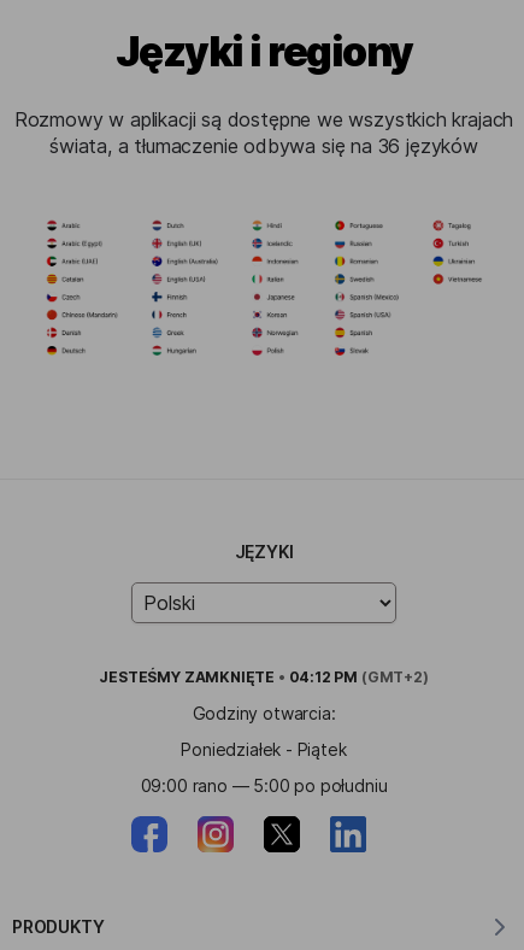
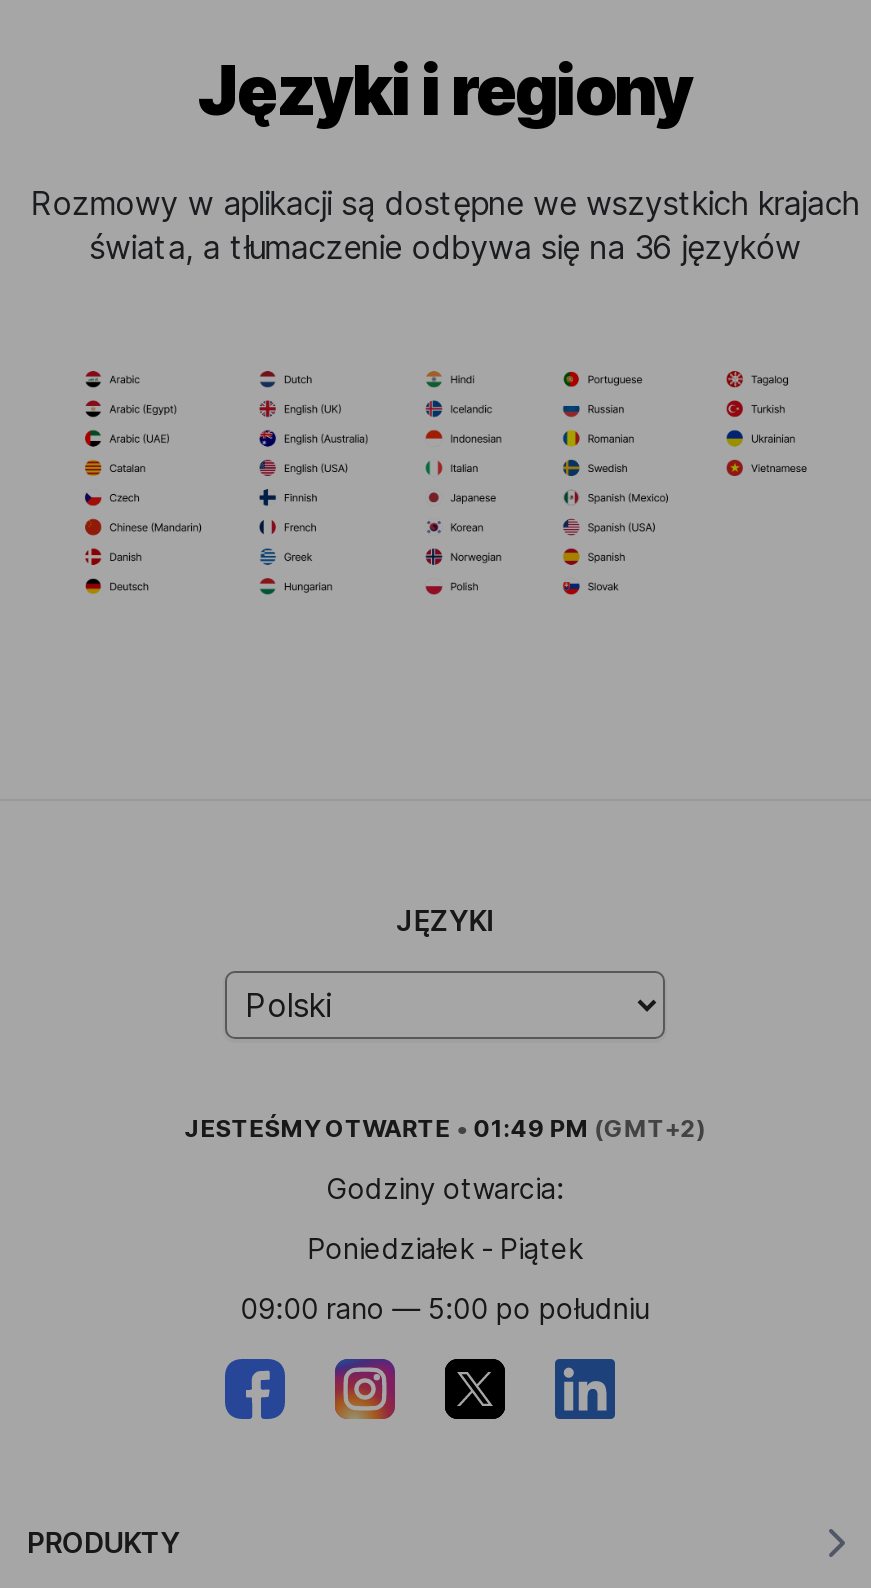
- JESTEŚMYZAMKNIĘTE • 04:12 PM (GMT+2)
+ JESTEŚMYOTWARTE • 01:49 PM (GMT+2)
